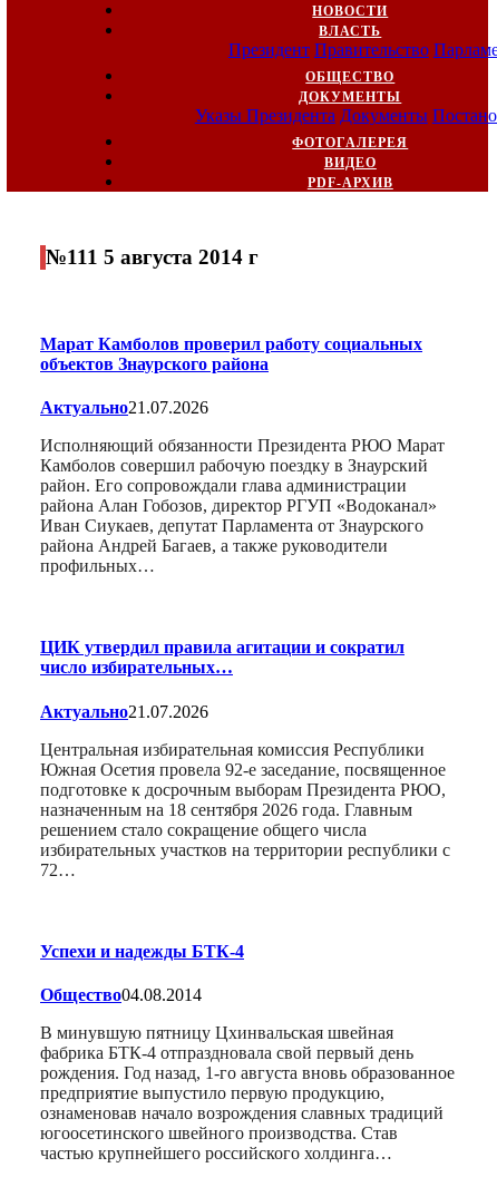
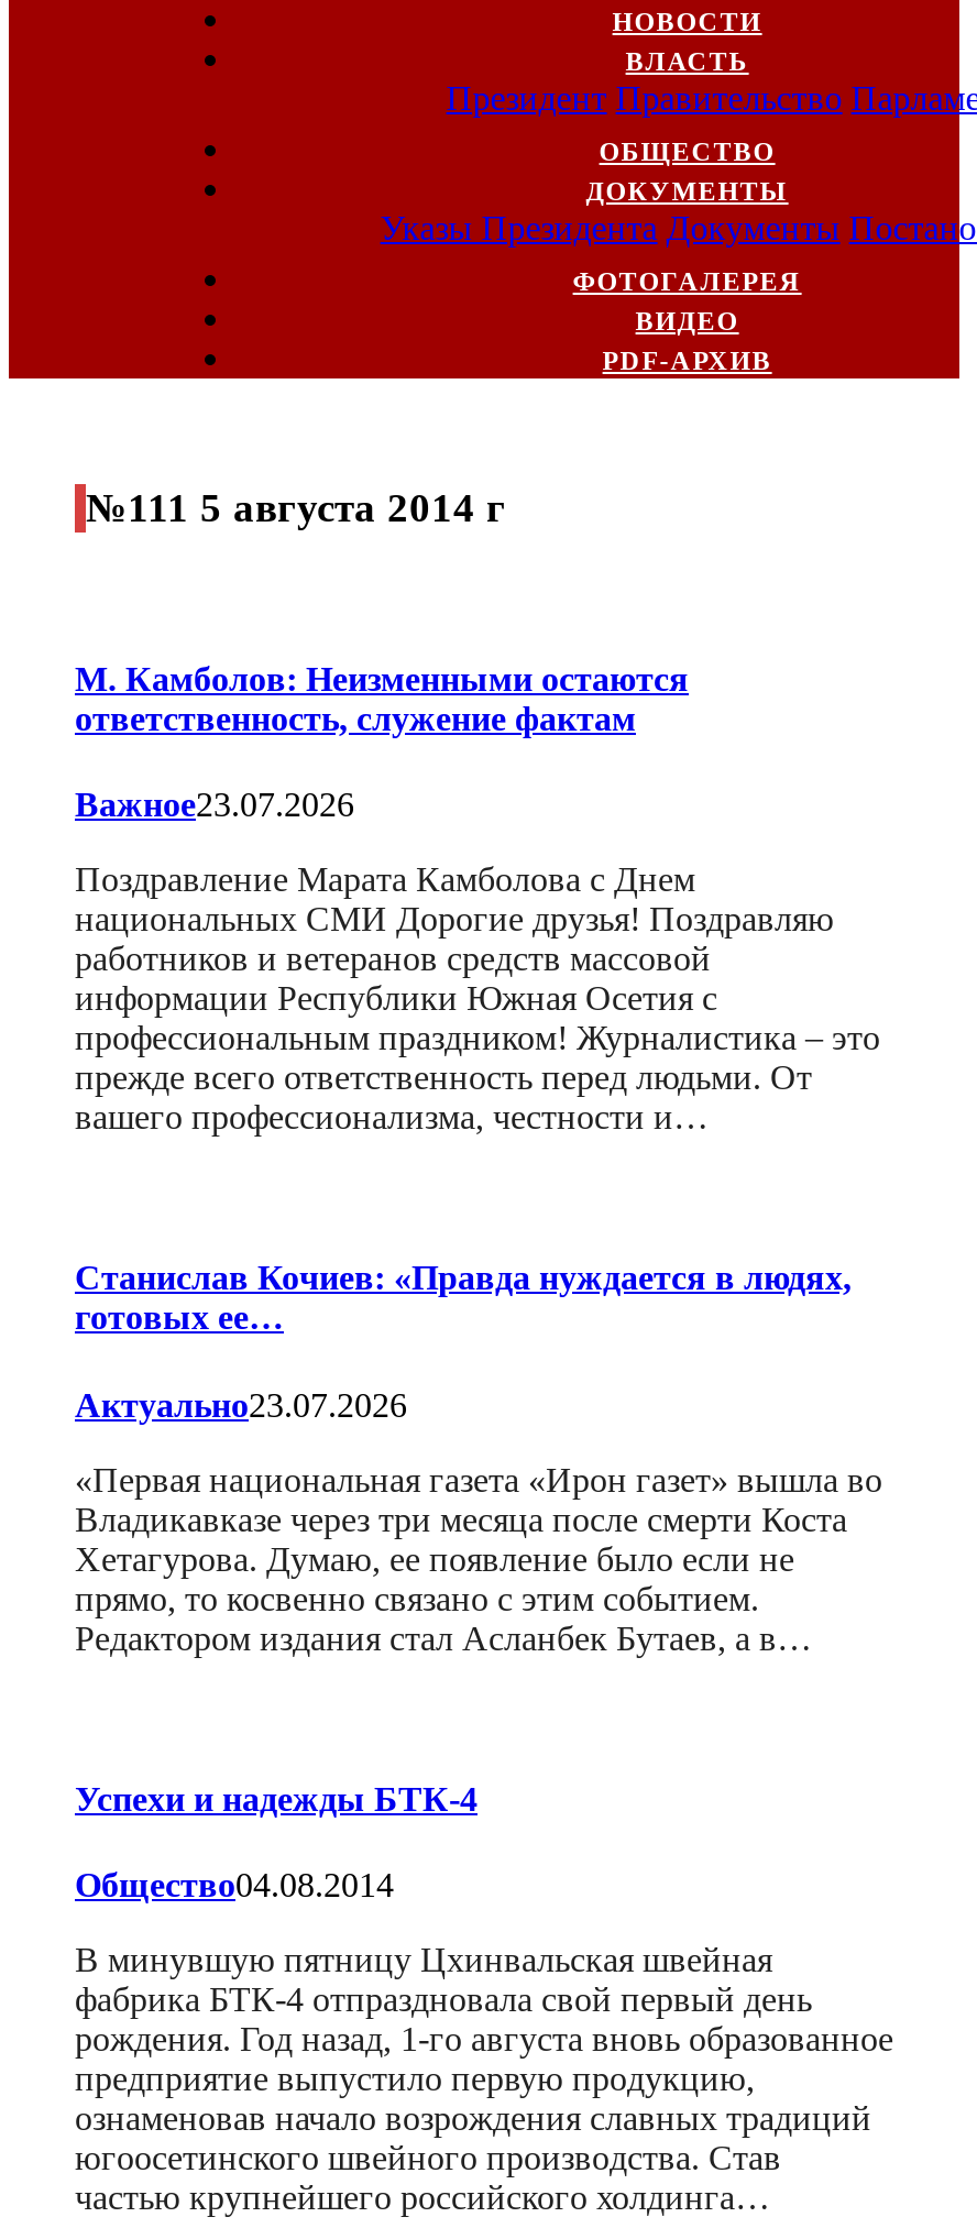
- Марат Камболов проверил работу социальных
- объектов Знаурского района
+ М. Камболов: Неизменными остаются
+ ответственность, служение фактам

- Актуально21.07.2026
+ Важное23.07.2026

- Исполняющий обязанности Президента РЮО Марат
- Камболов совершил рабочую поездку в Знаурский
- район. Его сопровождали глава администрации
- района Алан Гобозов, директор РГУП «Водоканал»
- Иван Сиукаев, депутат Парламента от Знаурского
- района Андрей Багаев, а также руководители
- профильных…
+ Поздравление Марата Камболова с Днем
+ национальных СМИ Дорогие друзья! Поздравляю
+ работников и ветеранов средств массовой
+ информации Республики Южная Осетия с
+ профессиональным праздником! Журналистика – это
+ прежде всего ответственность перед людьми. От
+ вашего профессионализма, честности и…

- ЦИК утвердил правила агитации и сократил
- число избирательных…
+ Станислав Кочиев: «Правда нуждается в людях,
+ готовых ее…

- Актуально21.07.2026
+ Актуально23.07.2026

- Центральная избирательная комиссия Республики
- Южная Осетия провела 92-е заседание, посвященное
- подготовке к досрочным выборам Президента РЮО,
- назначенным на 18 сентября 2026 года. Главным
- решением стало сокращение общего числа
- избирательных участков на территории республики с
- 72…
+ «Первая национальная газета «Ирон газет» вышла во
+ Владикавказе через три месяца после смерти Коста
+ Хетагурова. Думаю, ее появление было если не
+ прямо, то косвенно связано с этим событием.
+ Редактором издания стал Асланбек Бутаев, а в…
